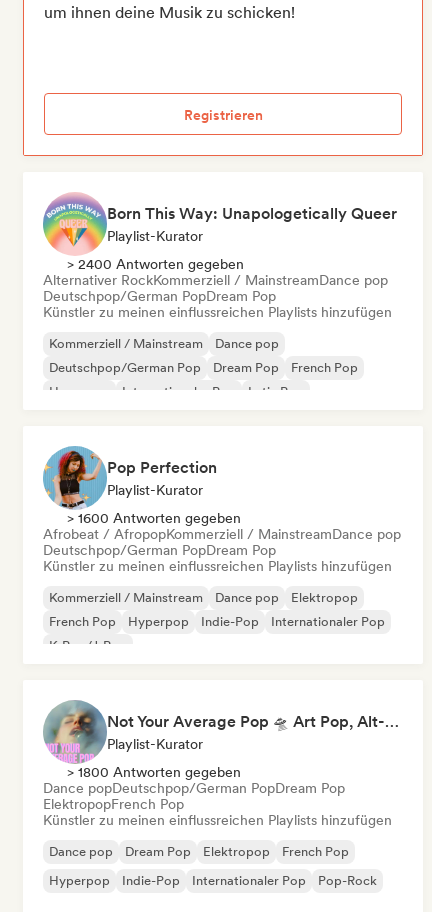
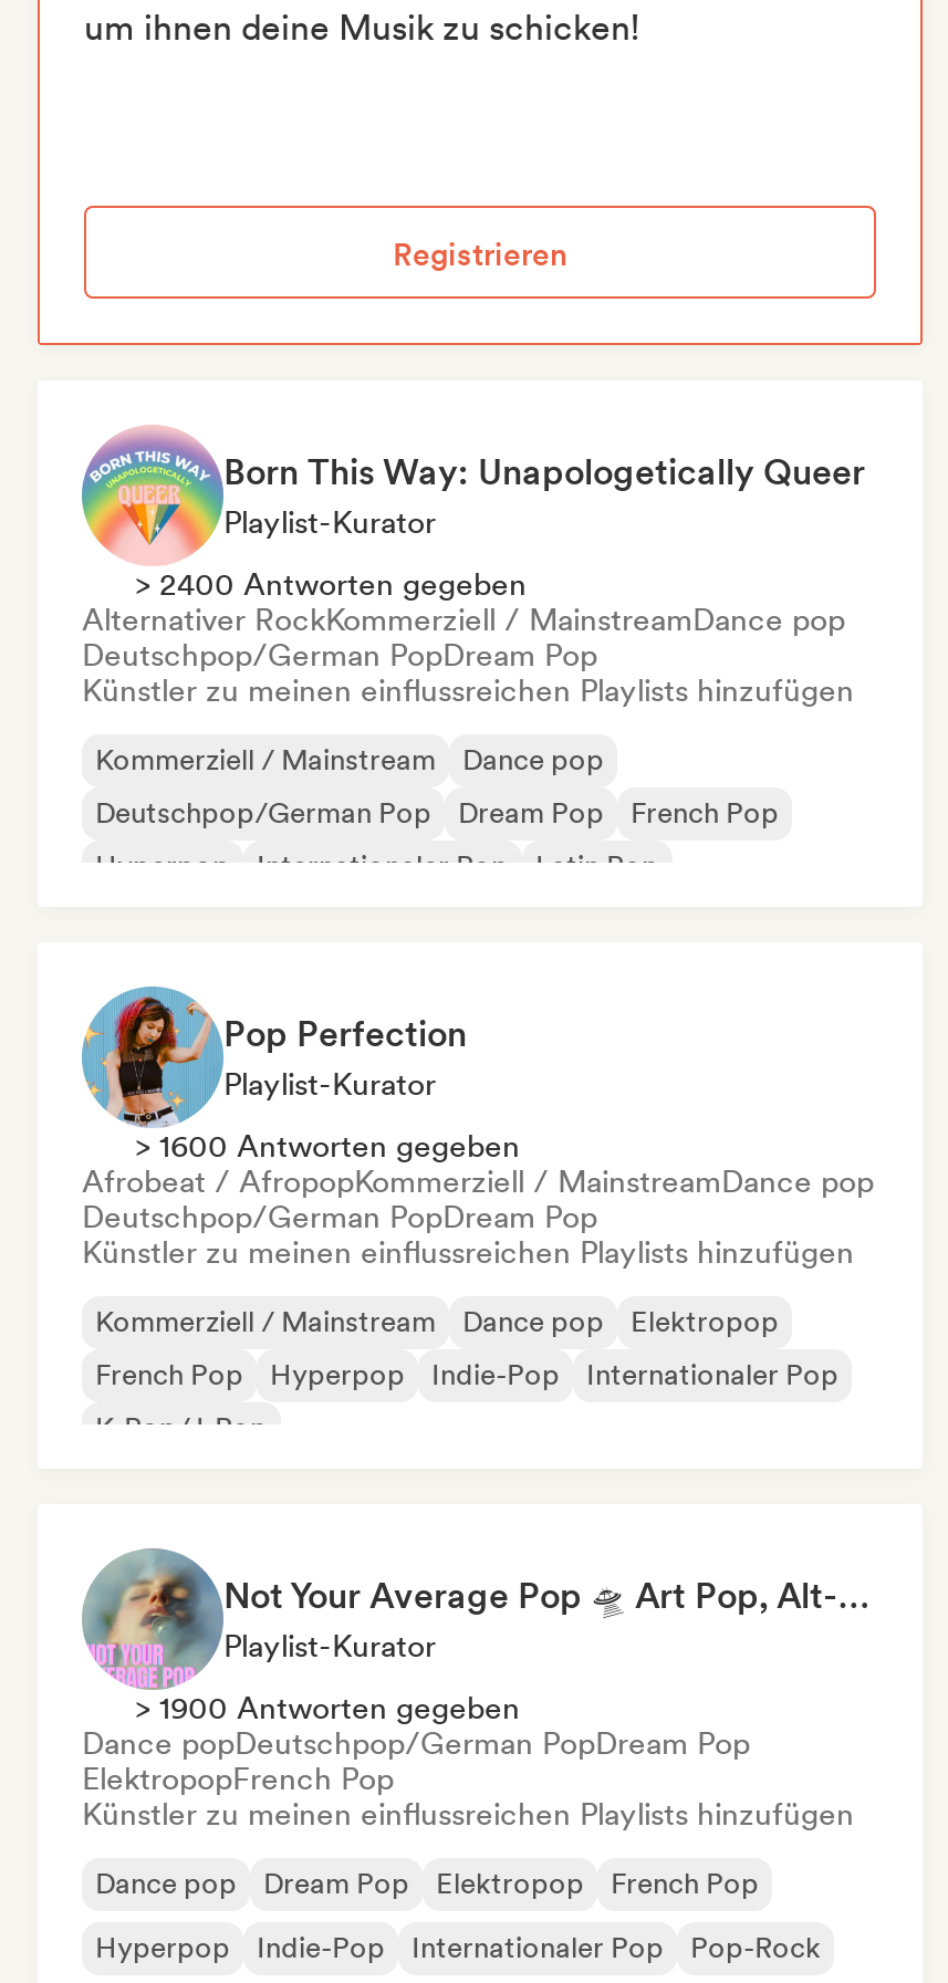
- > 1800 Antworten gegeben
+ > 1900 Antworten gegeben
